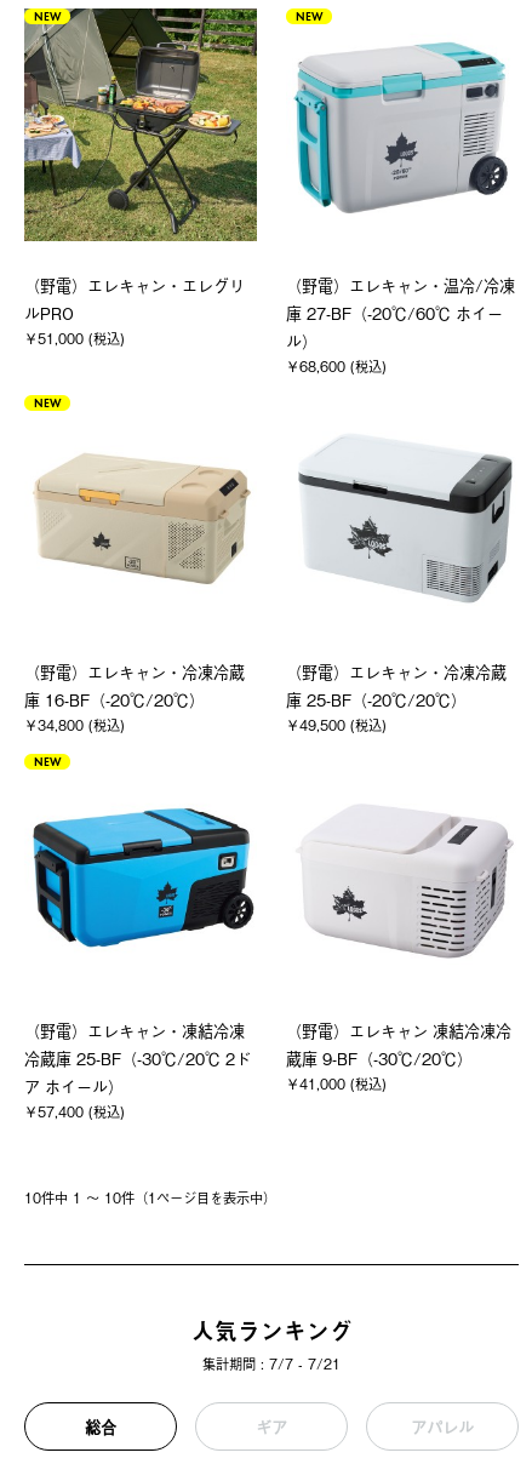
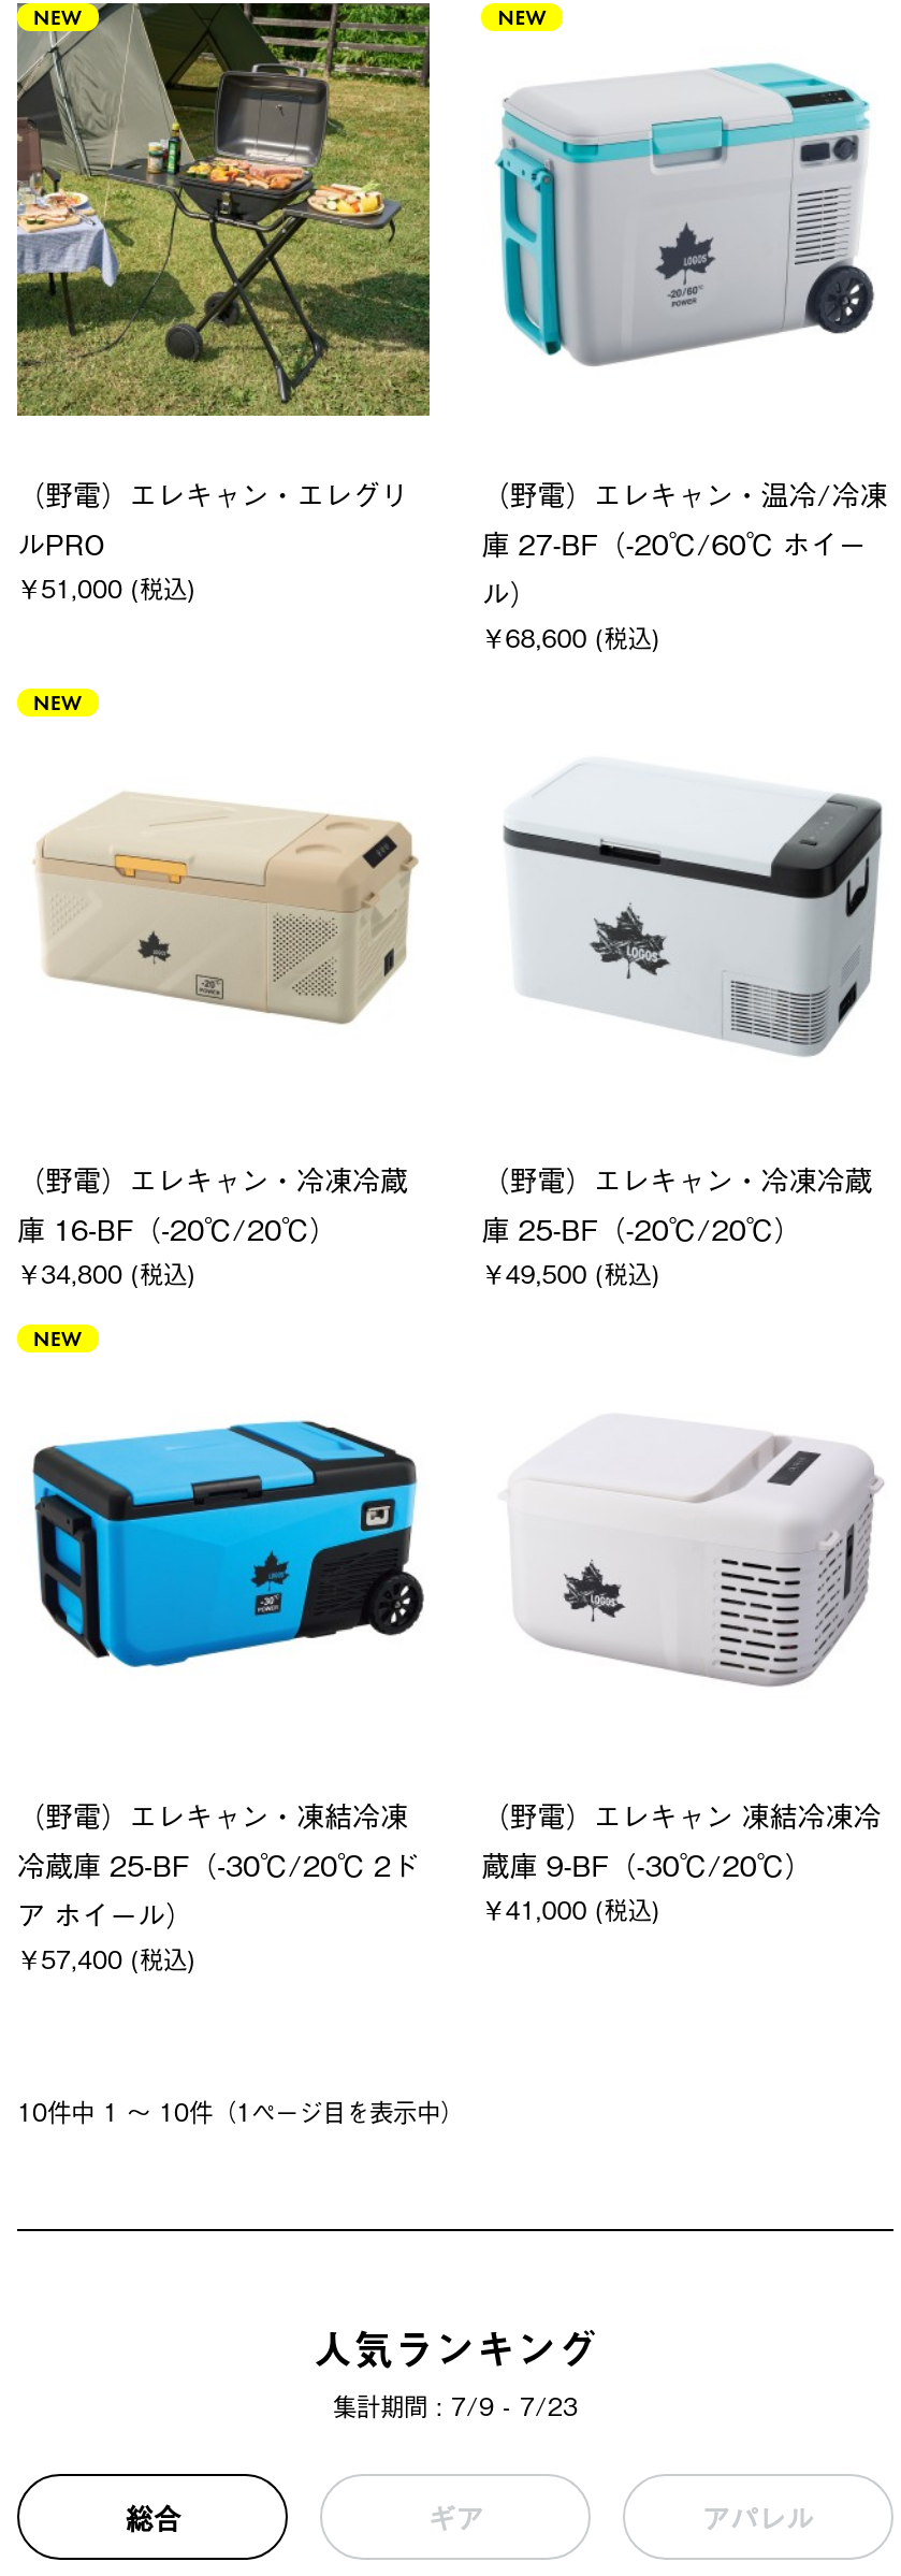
- 集計期間 : 7/7 - 7/21
+ 集計期間 : 7/9 - 7/23
